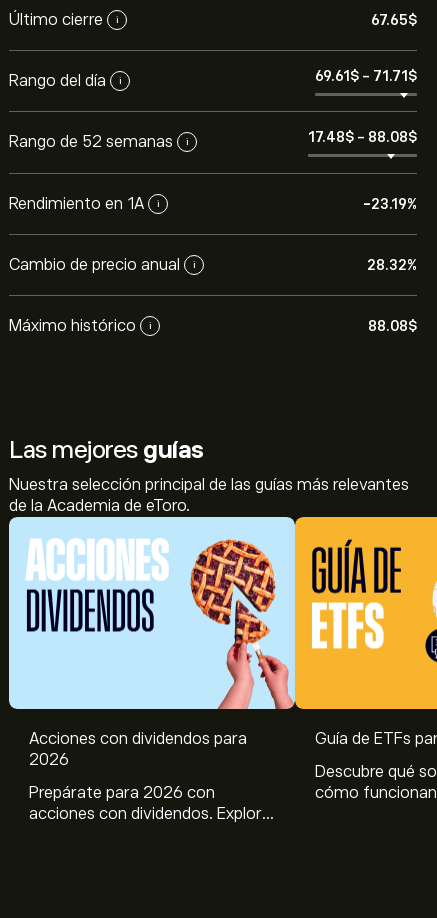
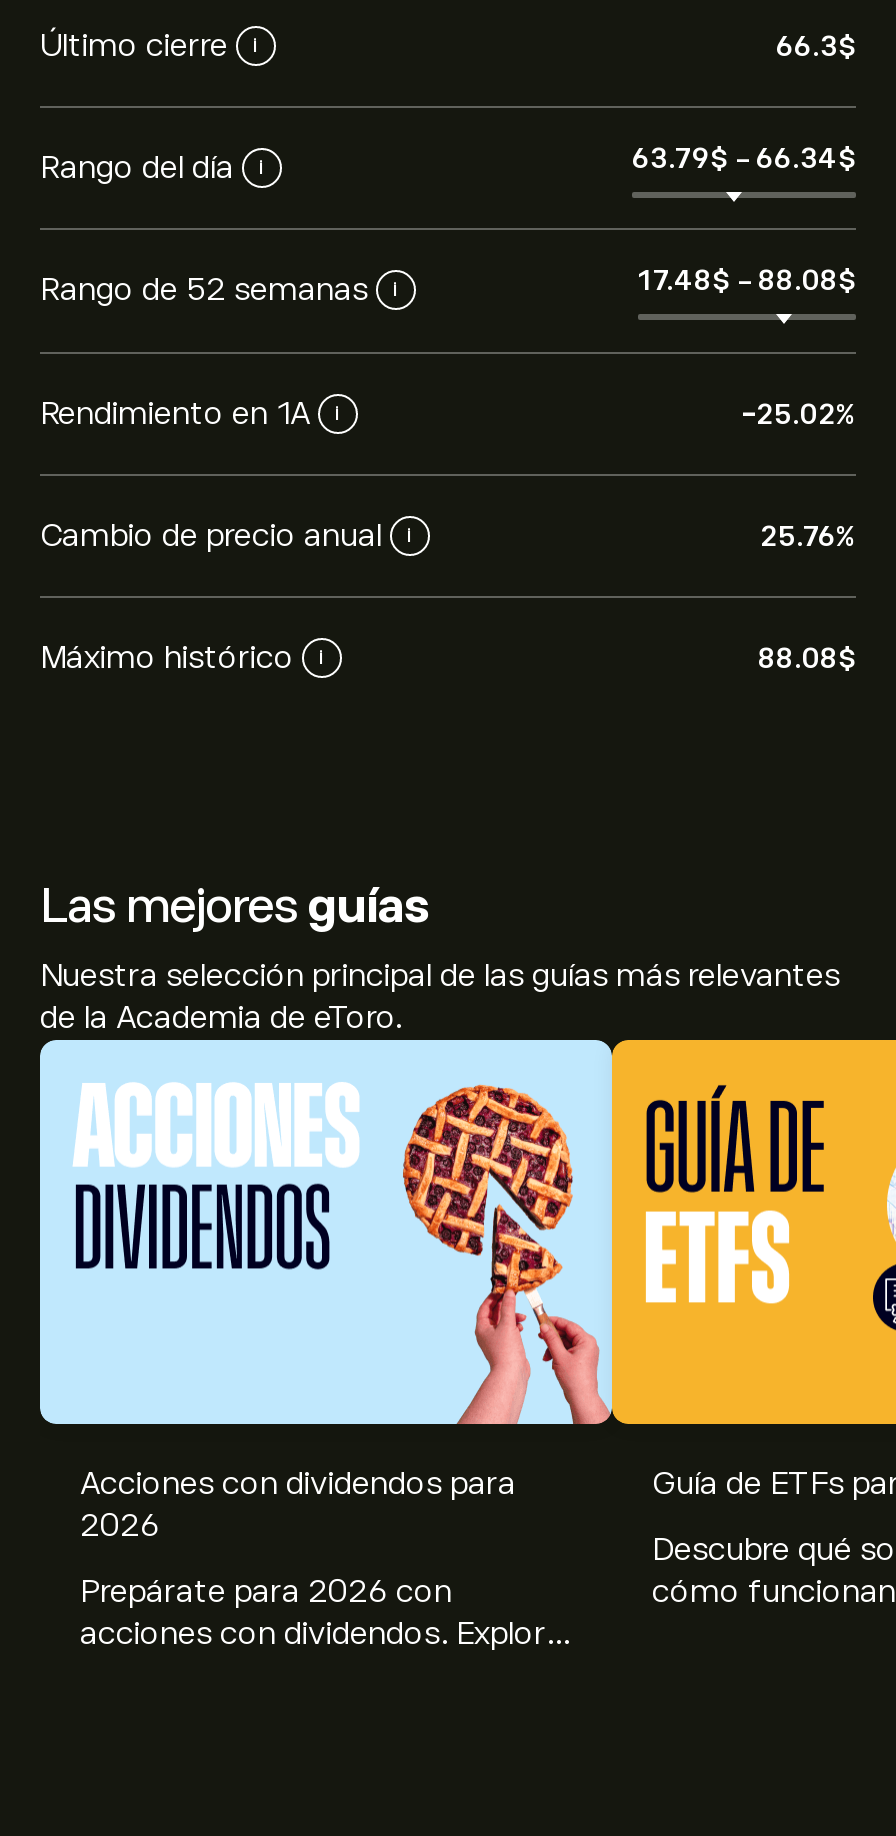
- 67.65$
+ 66.3$

- 69.61$- 71.71$
+ 63.79$- 66.34$

- -23.19%
+ -25.02%

- 28.32%
+ 25.76%
